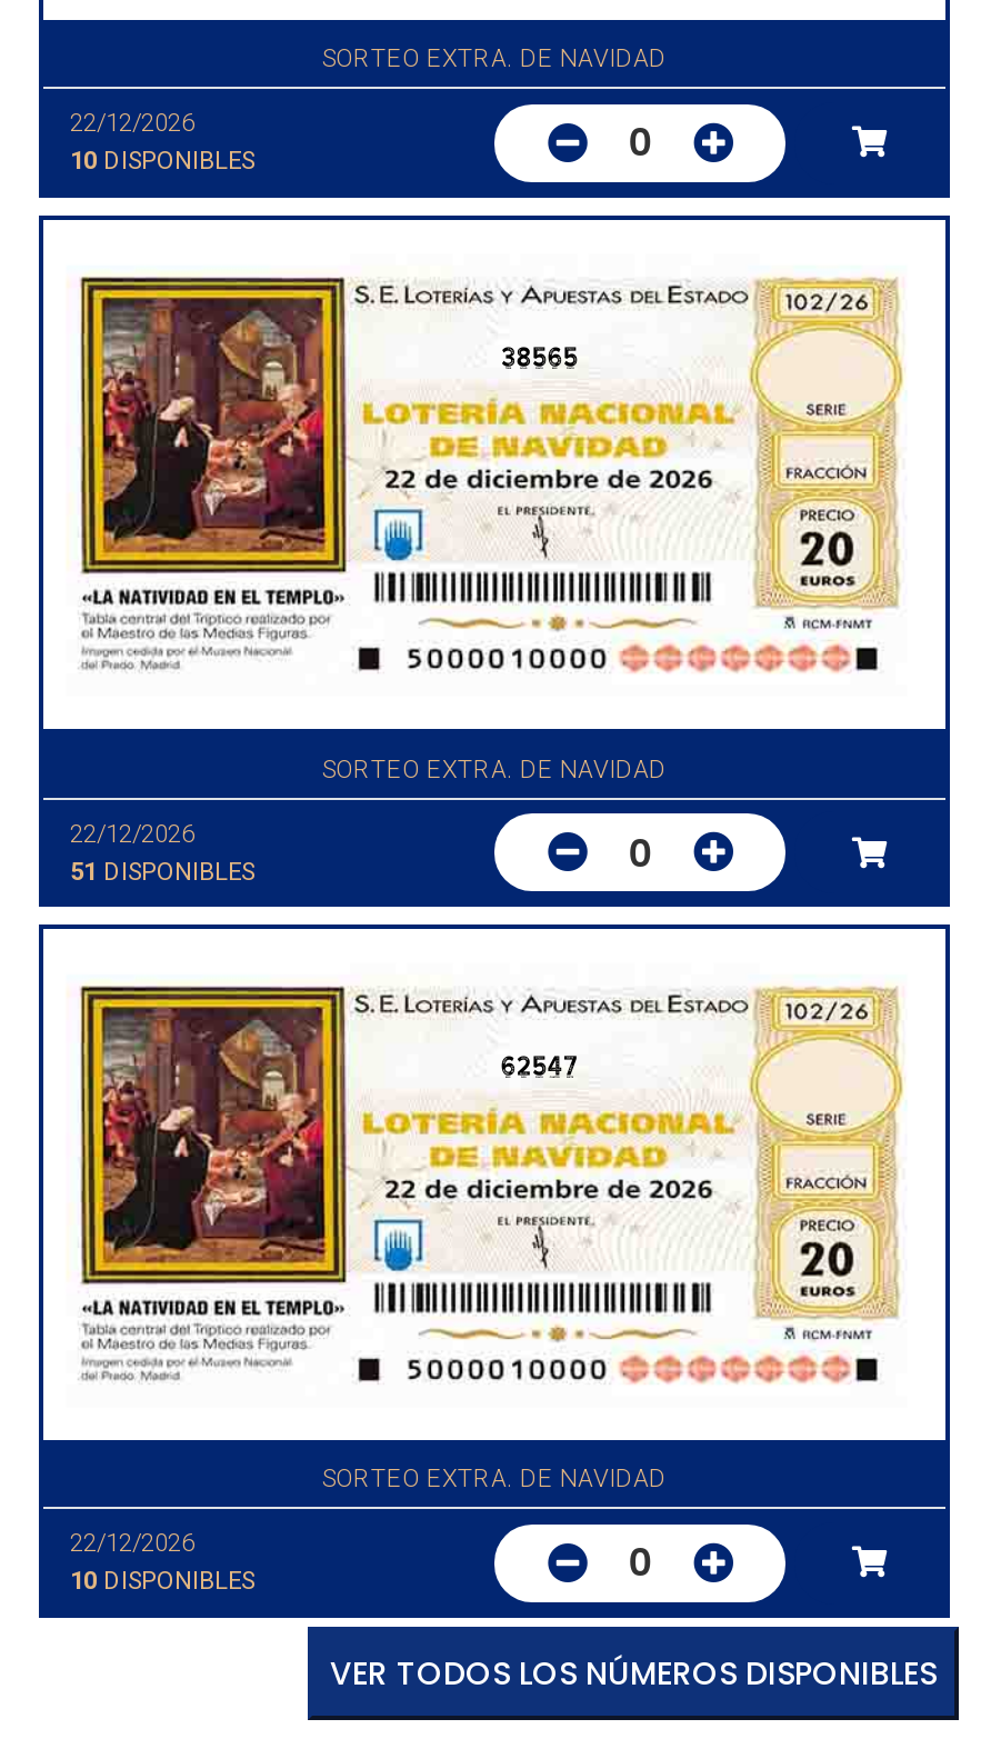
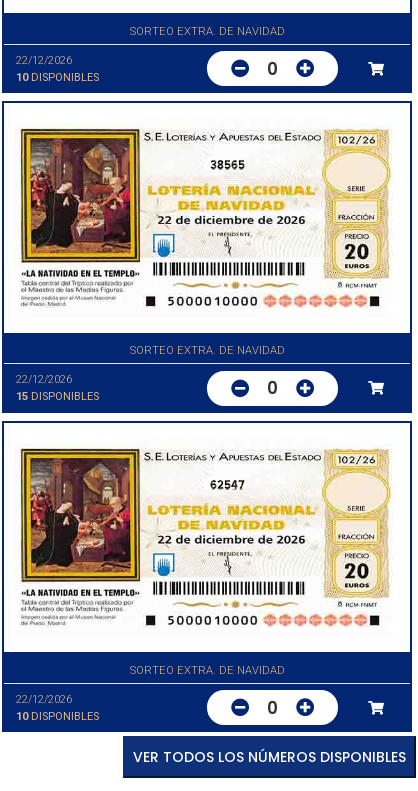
- 51 DISPONIBLES
+ 15 DISPONIBLES
